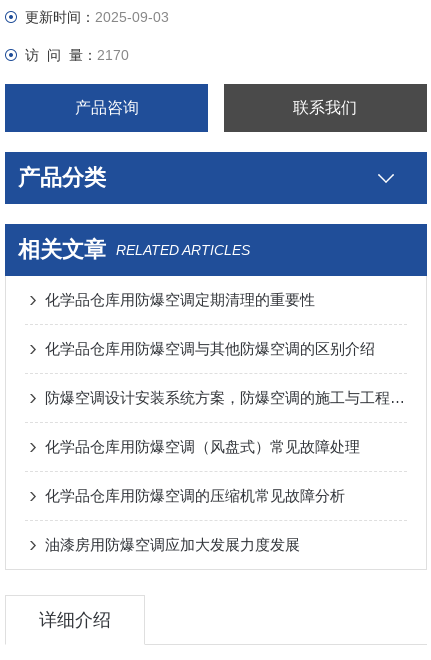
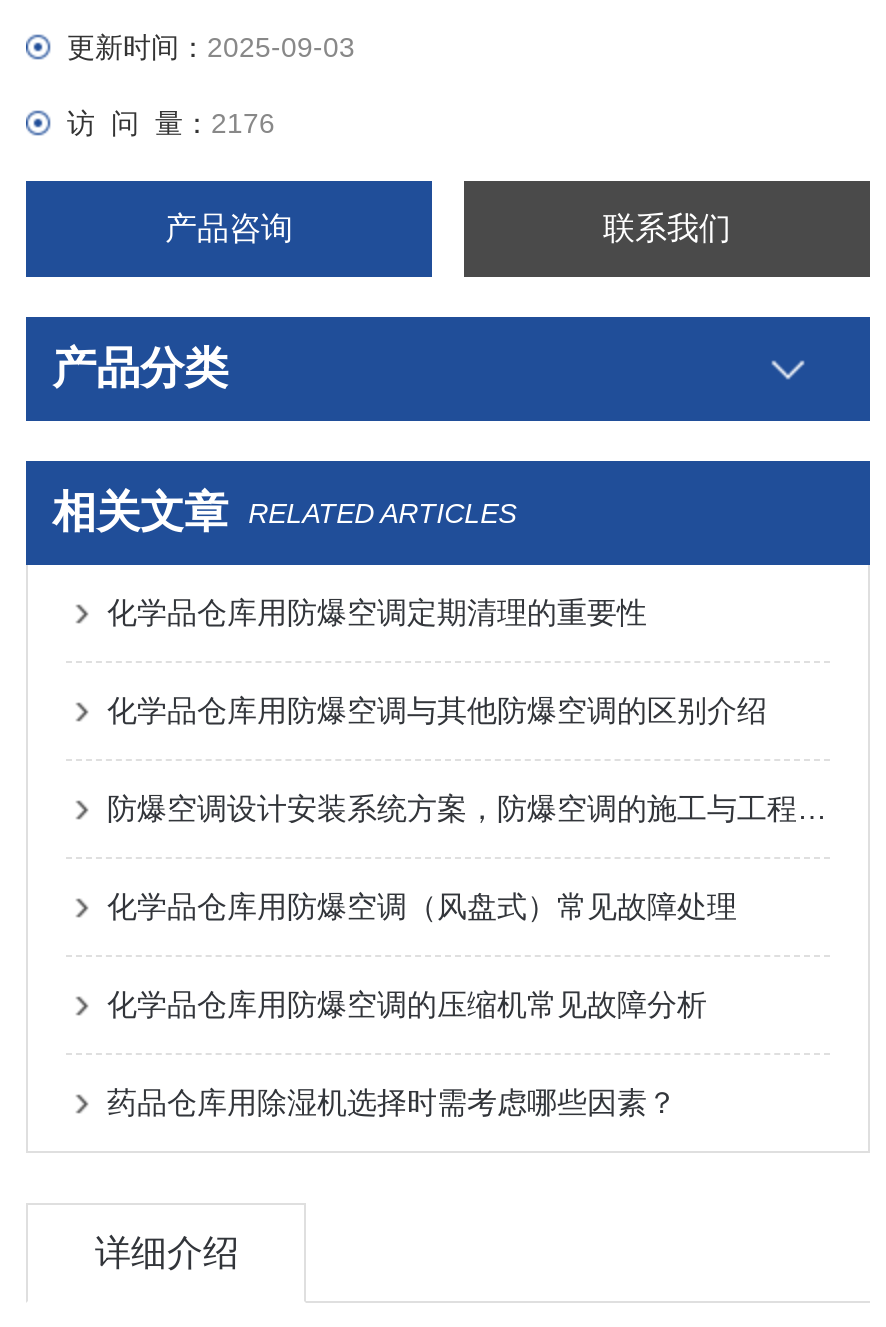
- 访 问 量：2170
+ 访 问 量：2176

- 油漆房用防爆空调应加大发展力度发展
+ 药品仓库用除湿机选择时需考虑哪些因素？
